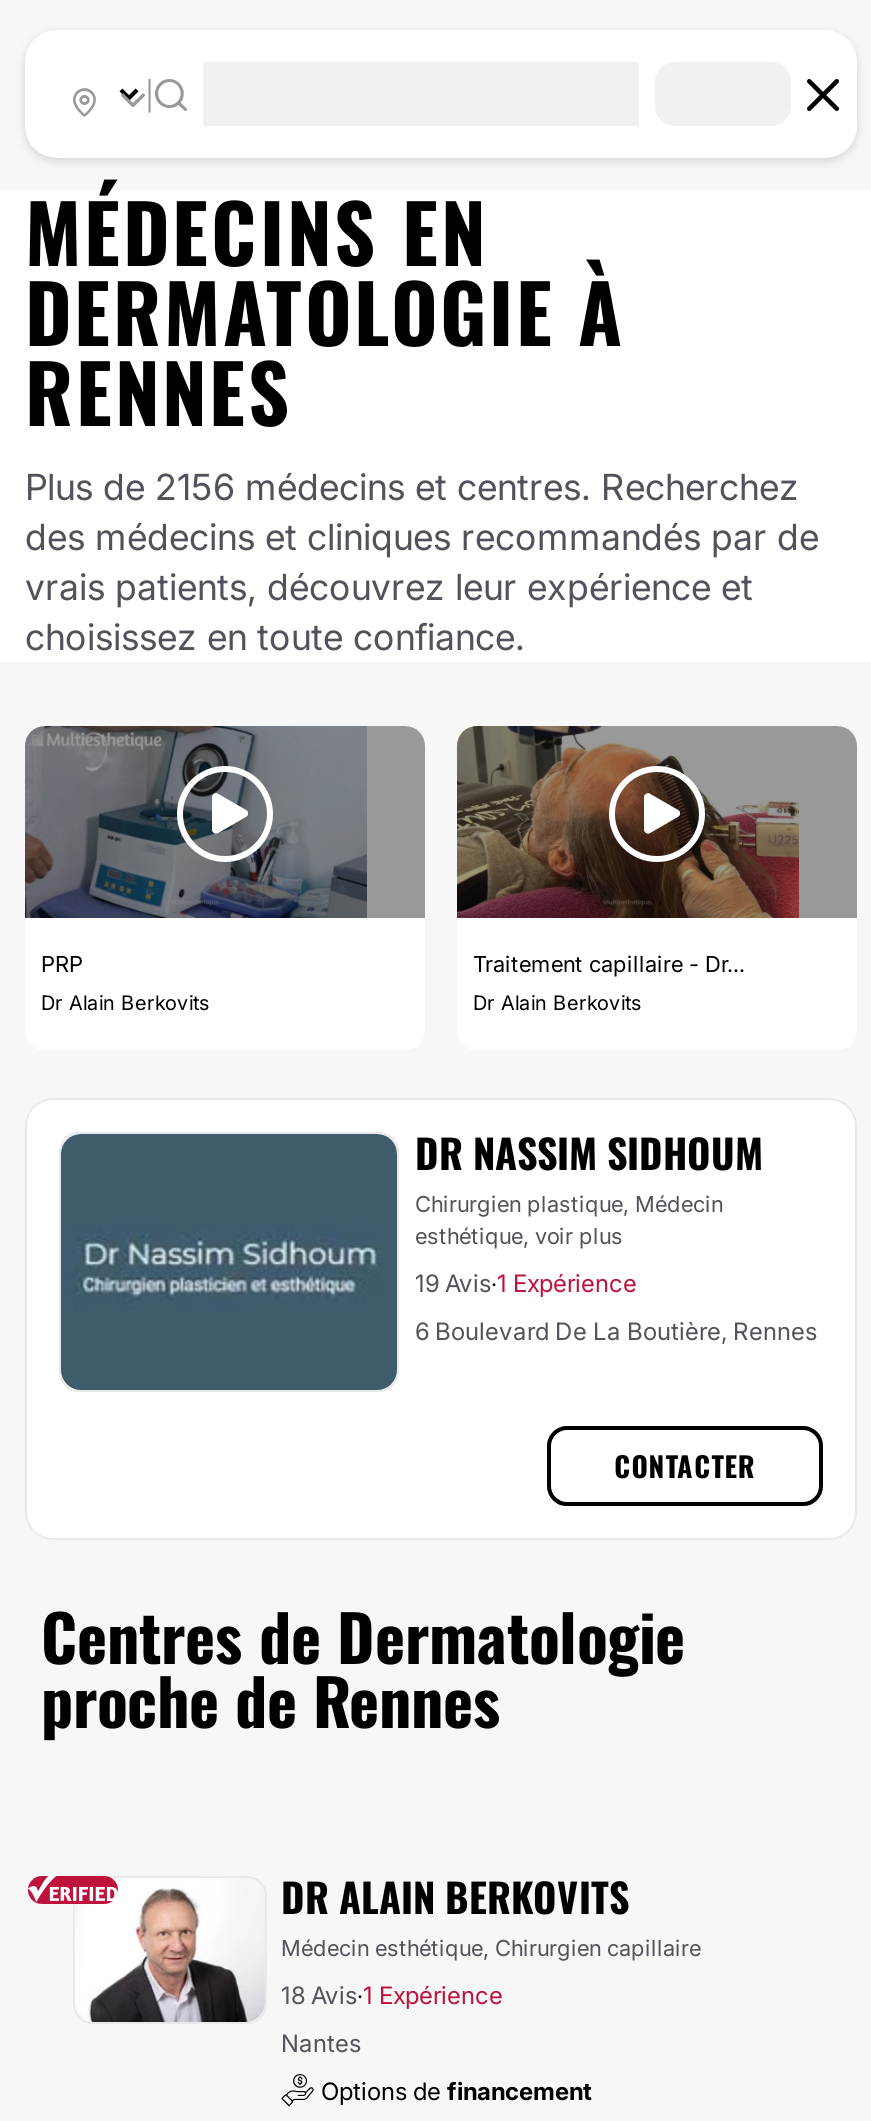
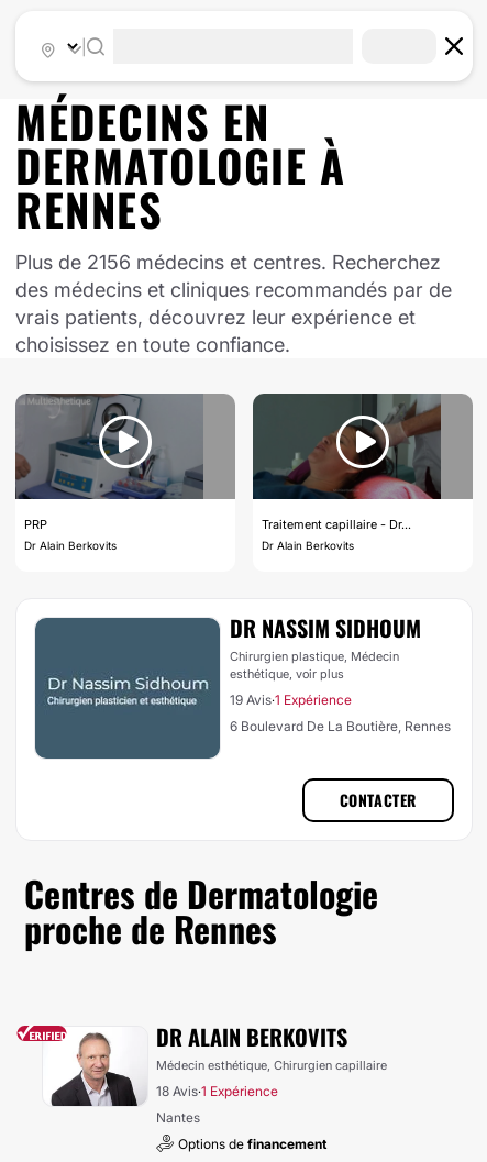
- [image]
+ [image]
